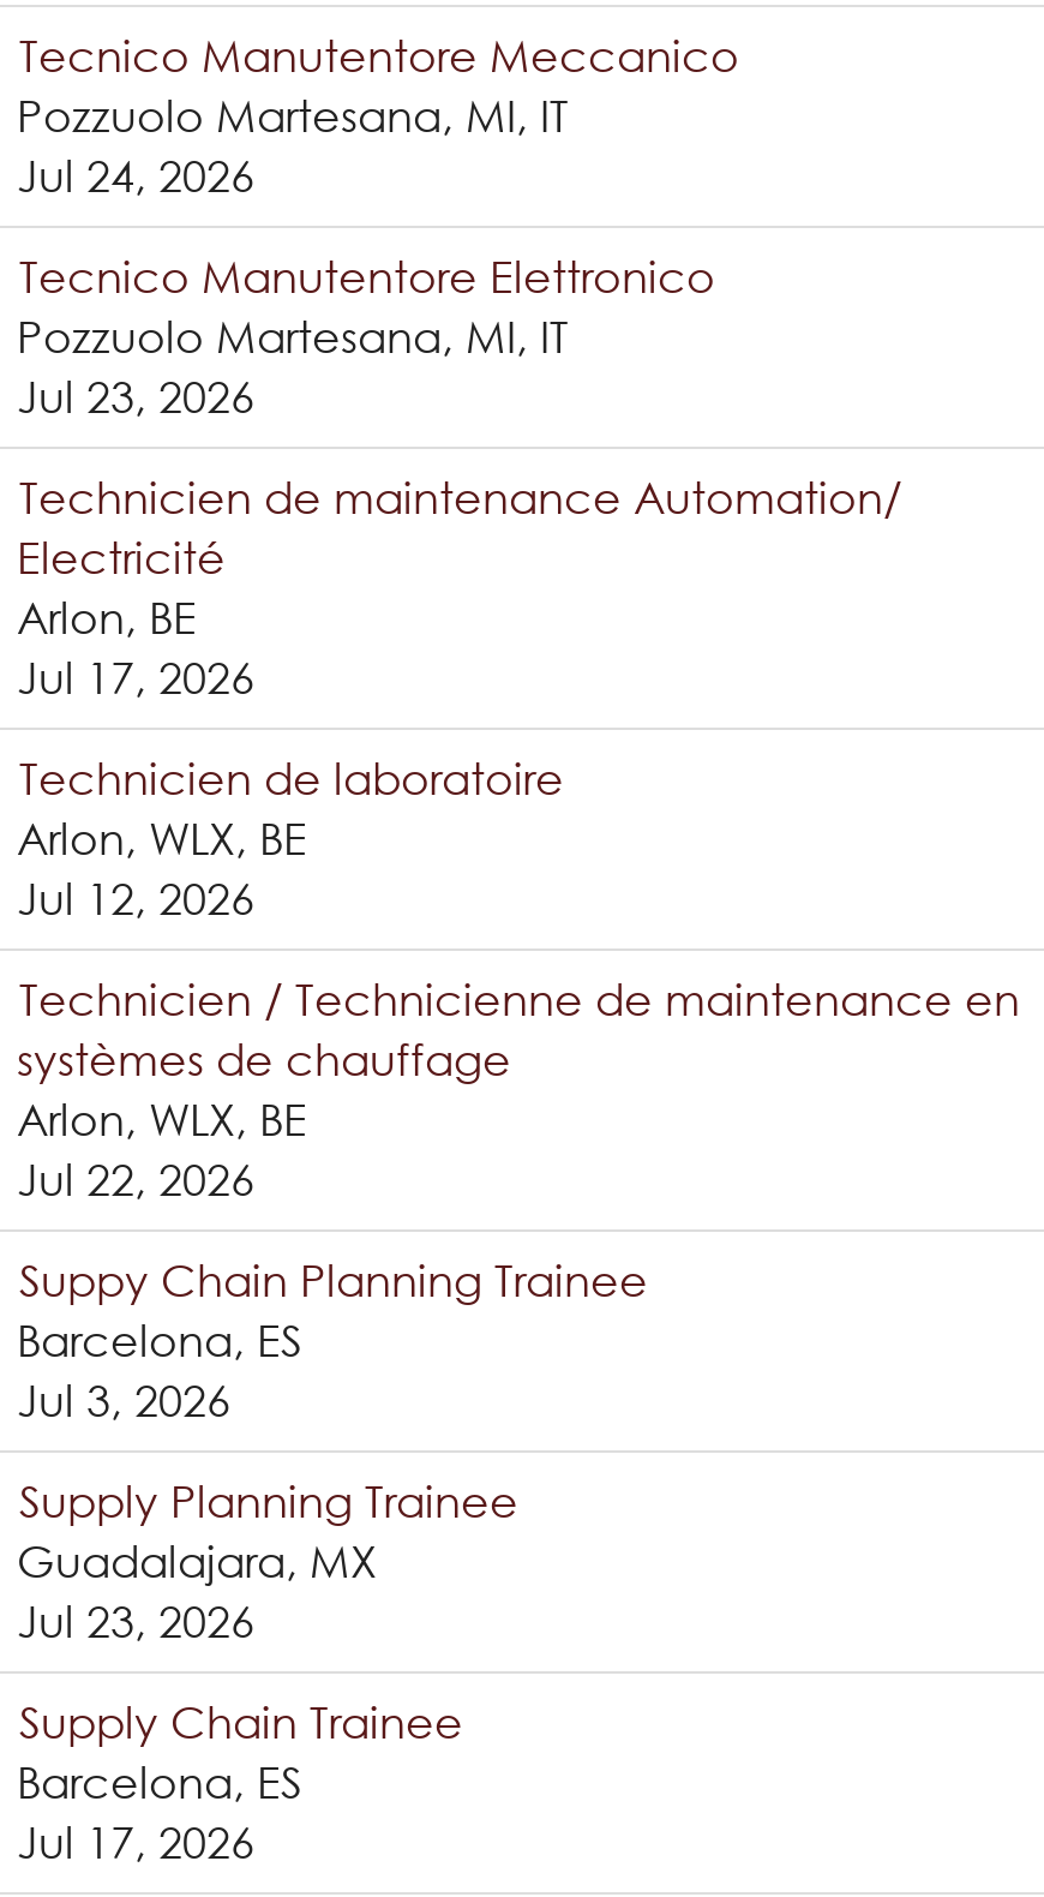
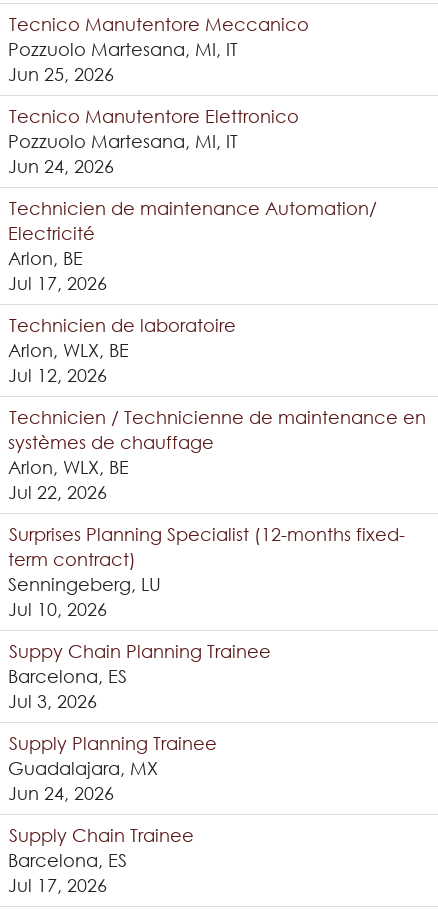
- Jul 24, 2026
+ Jun 25, 2026

- Jul 23, 2026
+ Jun 24, 2026

+ Surprises Planning Specialist (12-months fixed-
+ term contract)
+ Senningeberg, LU
+ Jul 10, 2026

- Jul 23, 2026
+ Jun 24, 2026
